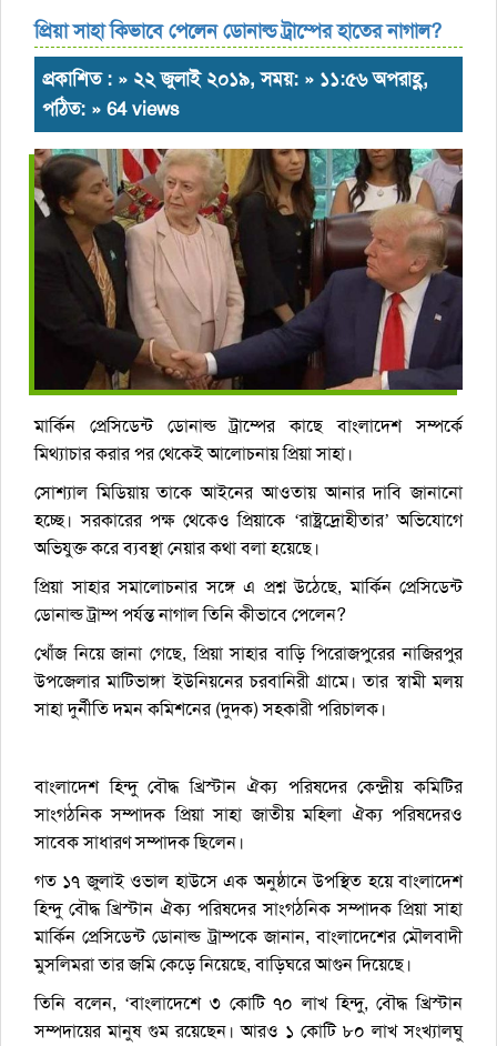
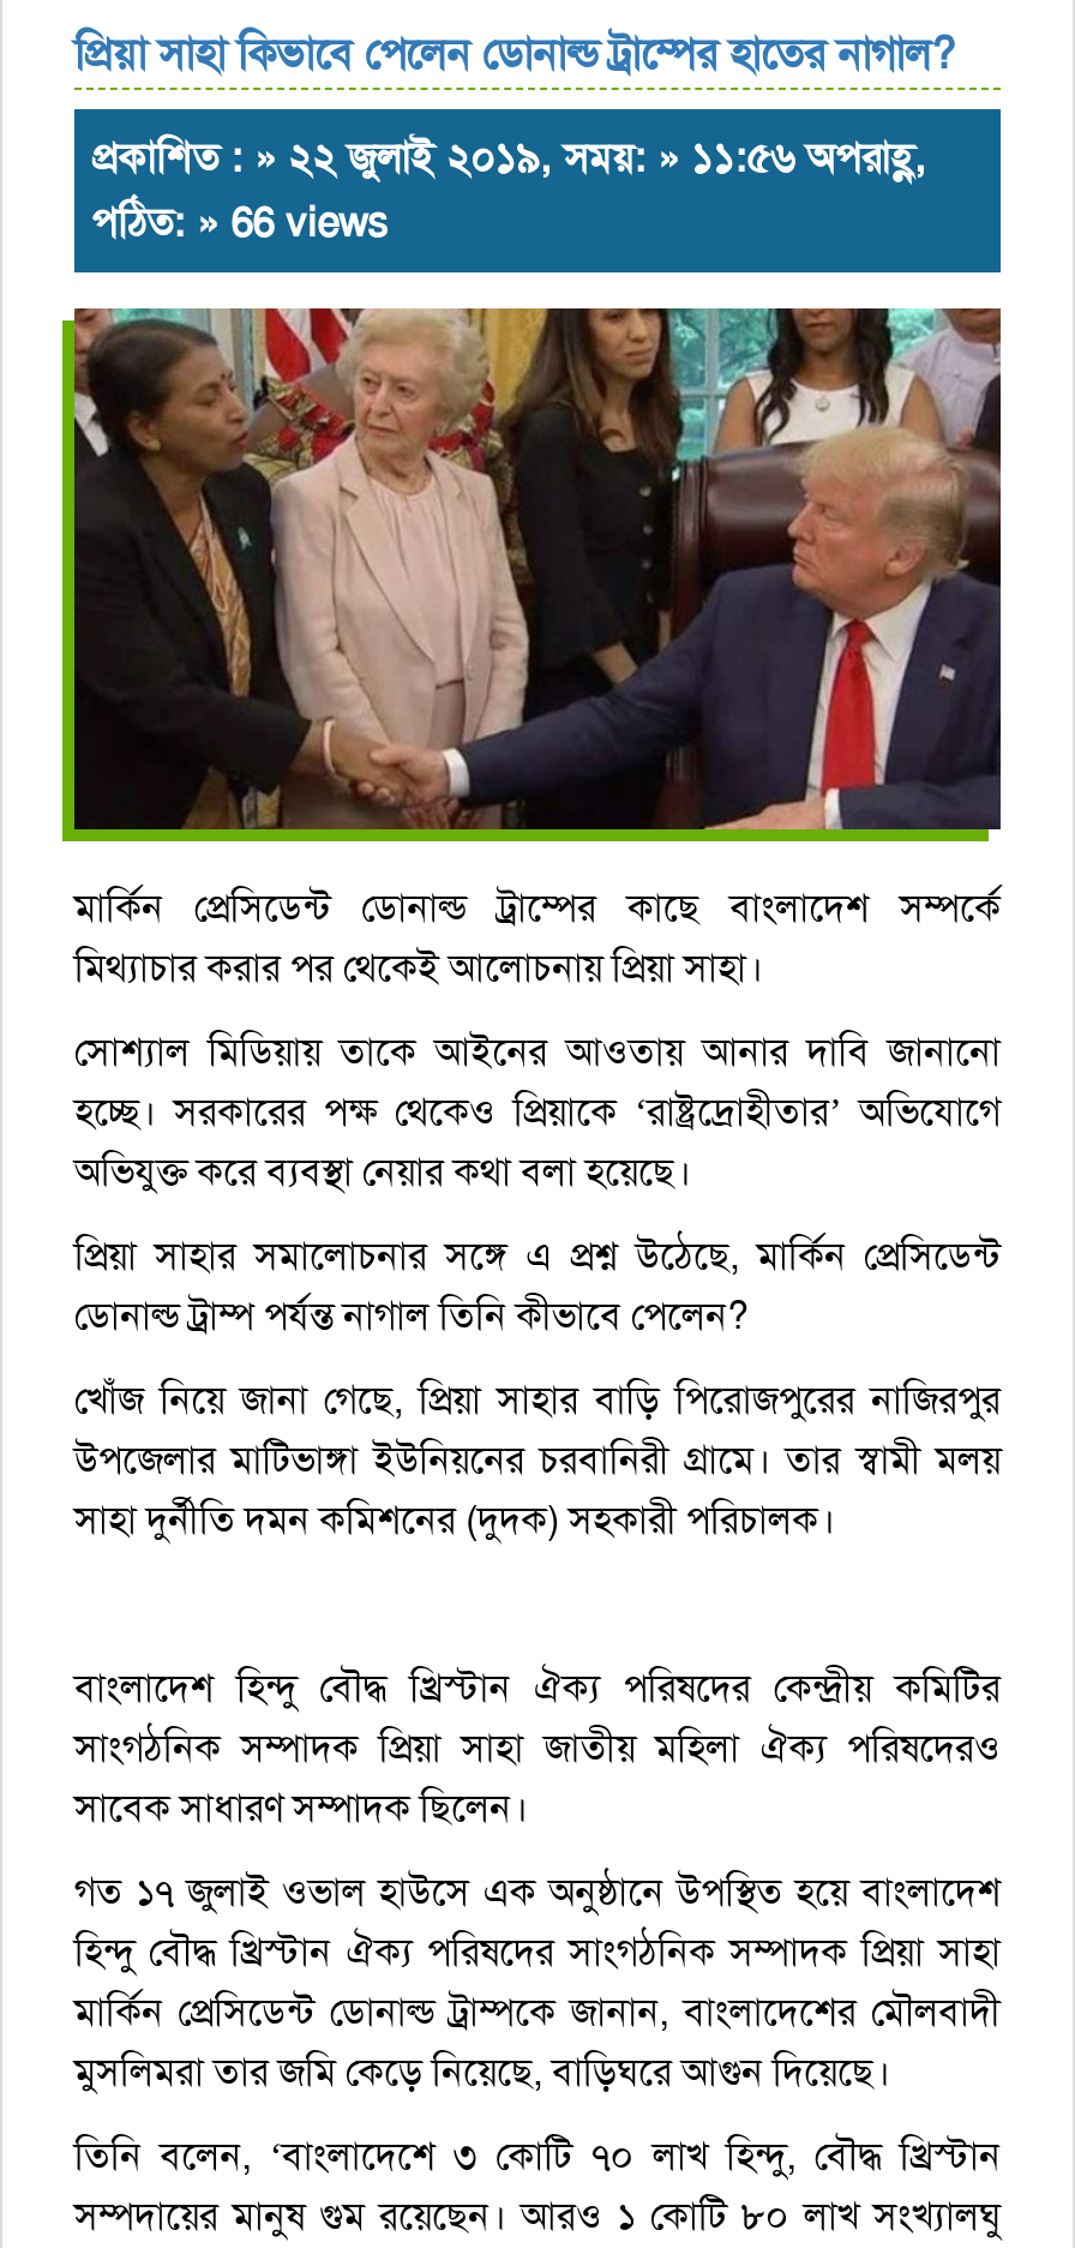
- পঠিত: » 64 views
+ পঠিত: » 66 views
